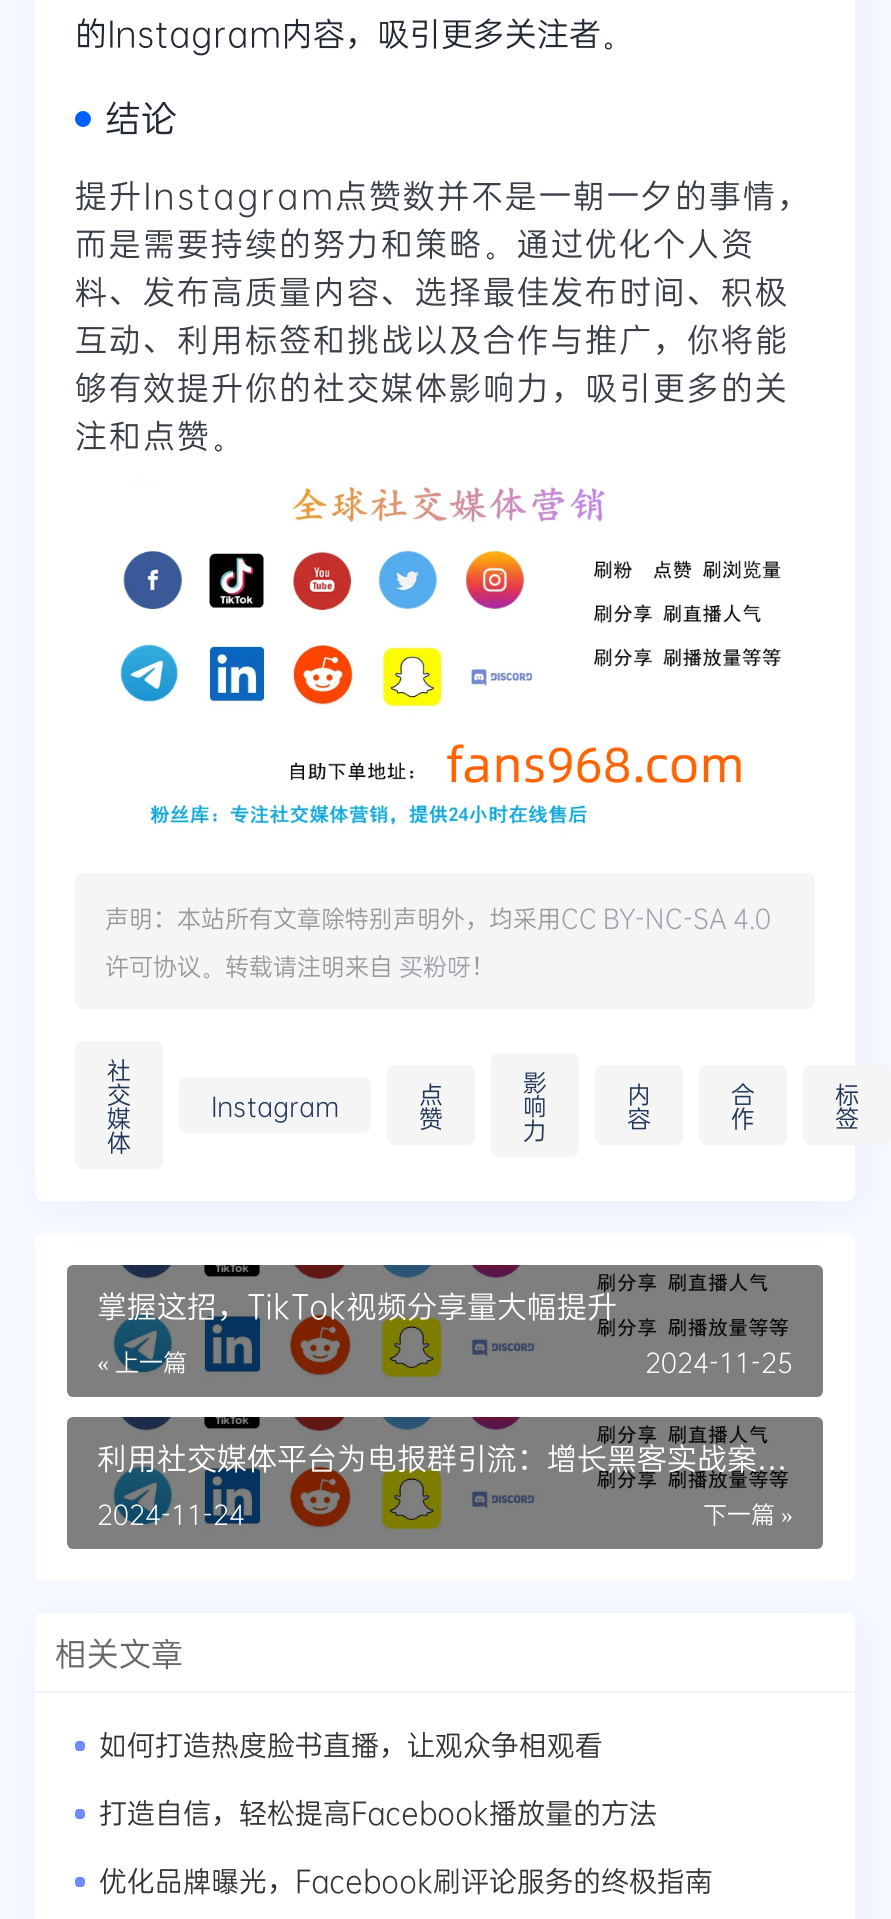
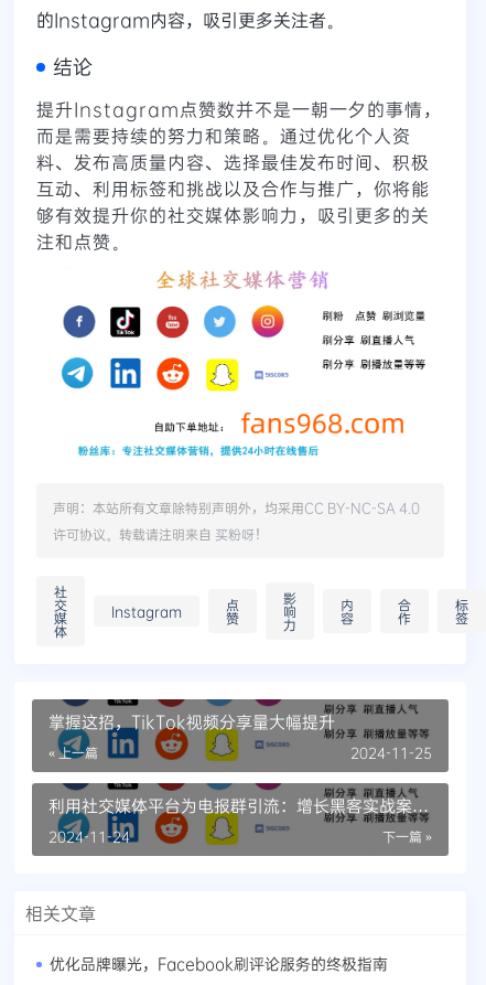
- 如何打造热度脸书直播，让观众争相观看
- 打造自信，轻松提高Facebook播放量的方法
